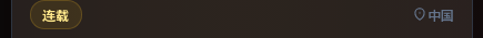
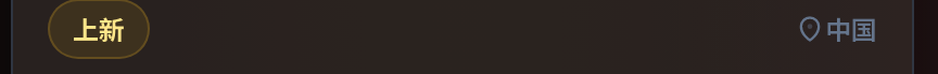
- 连载
+ 上新
